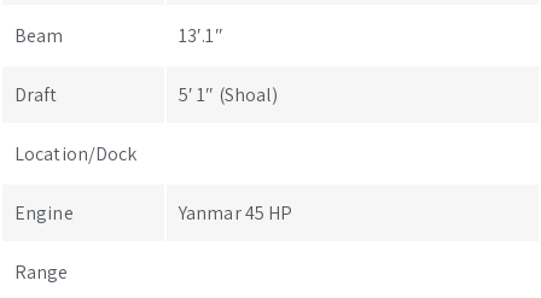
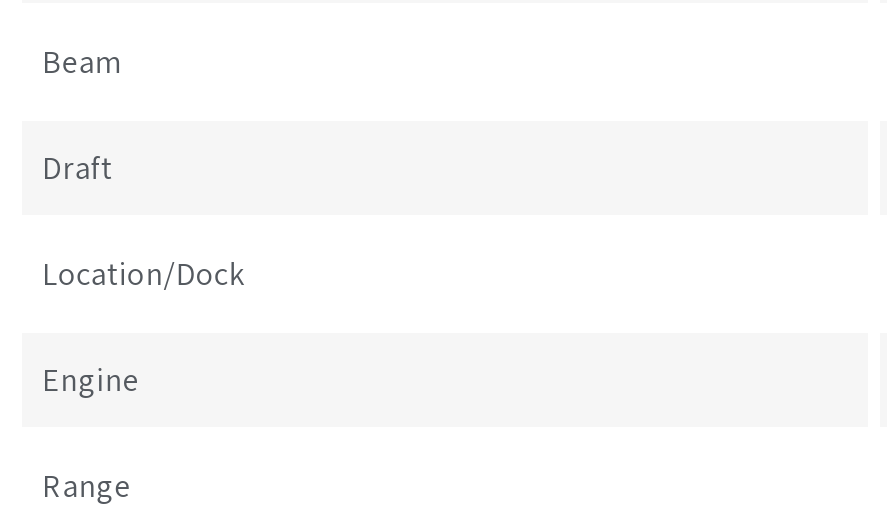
- 13′.1″

- 5′ 1″ (Shoal)

- Yanmar 45 HP
